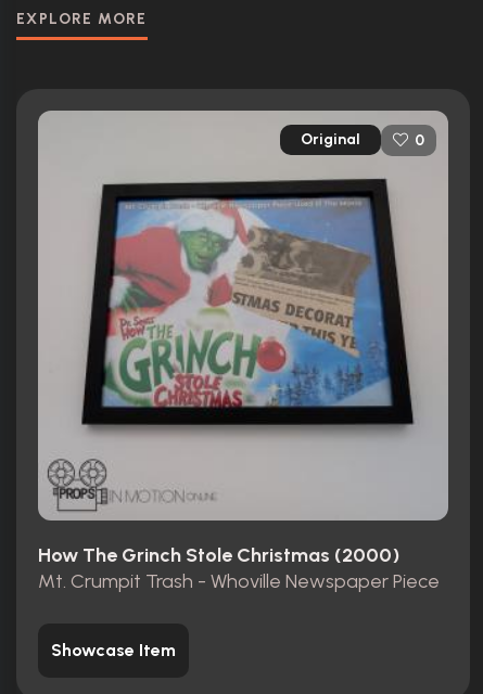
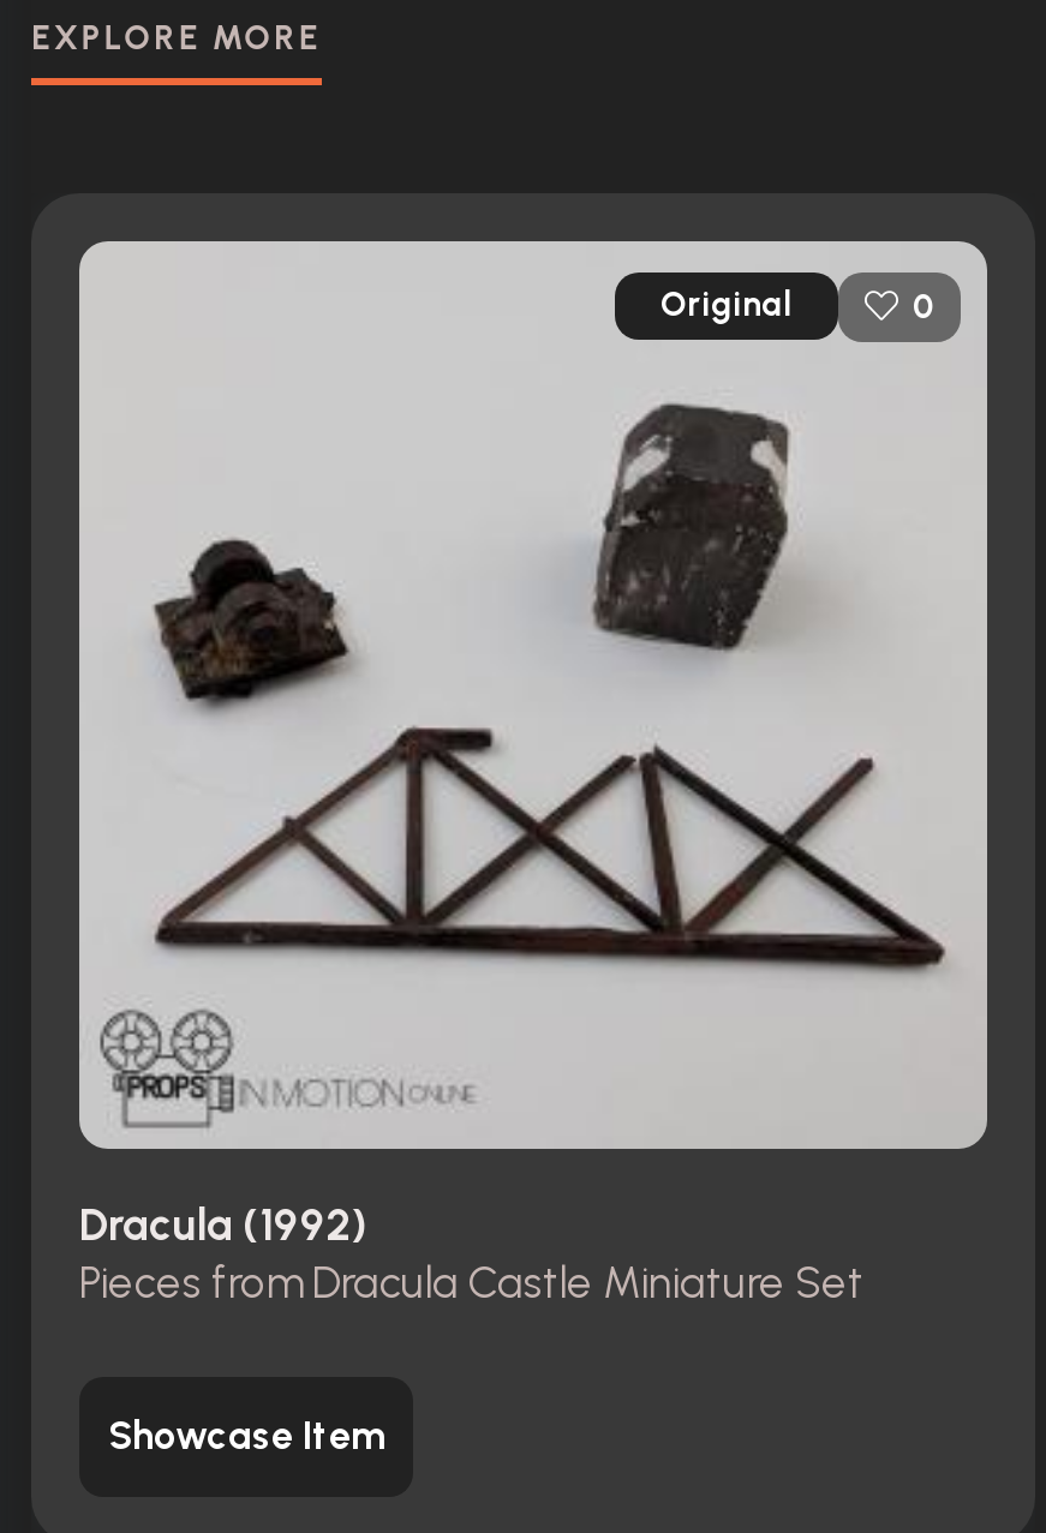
- [image]
- How The Grinch Stole Christmas (2000)
- Mt. Crumpit Trash - Whoville Newspaper Piece
+ [image]
+ Dracula (1992)
+ Pieces from Dracula Castle Miniature Set
